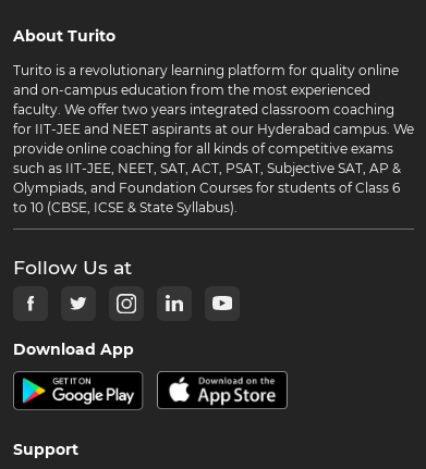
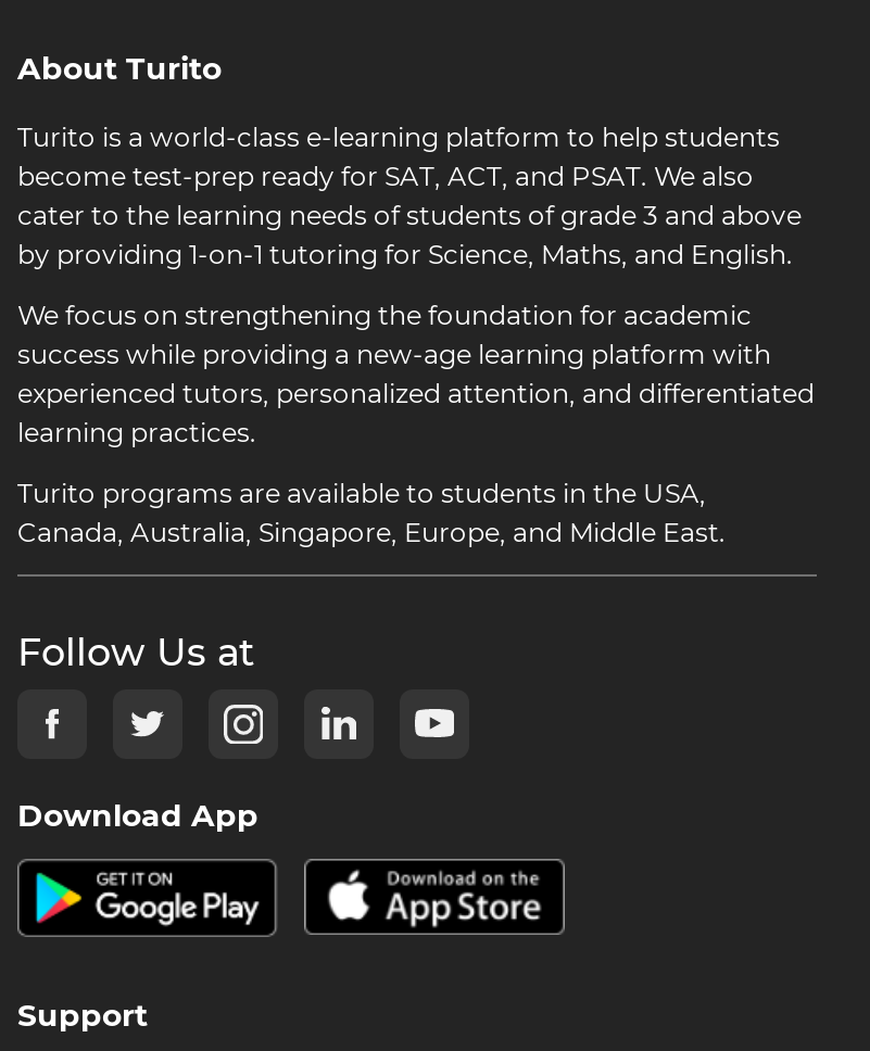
- Turito is a revolutionary learning platform for quality online
- and on-campus education from the most experienced
- faculty. We offer two years integrated classroom coaching
- for IIT-JEE and NEET aspirants at our Hyderabad campus. We
- provide online coaching for all kinds of competitive exams
- such as IIT-JEE, NEET, SAT, ACT, PSAT, Subjective SAT, AP &
- Olympiads, and Foundation Courses for students of Class 6
- to 10 (CBSE, ICSE & State Syllabus).
+ Turito is a world-class e-learning platform to help students
+ become test-prep ready for SAT, ACT, and PSAT. We also
+ cater to the learning needs of students of grade 3 and above
+ by providing 1-on-1 tutoring for Science, Maths, and English.
+ We focus on strengthening the foundation for academic
+ success while providing a new-age learning platform with
+ experienced tutors, personalized attention, and differentiated
+ learning practices.
+ Turito programs are available to students in the USA,
+ Canada, Australia, Singapore, Europe, and Middle East.
